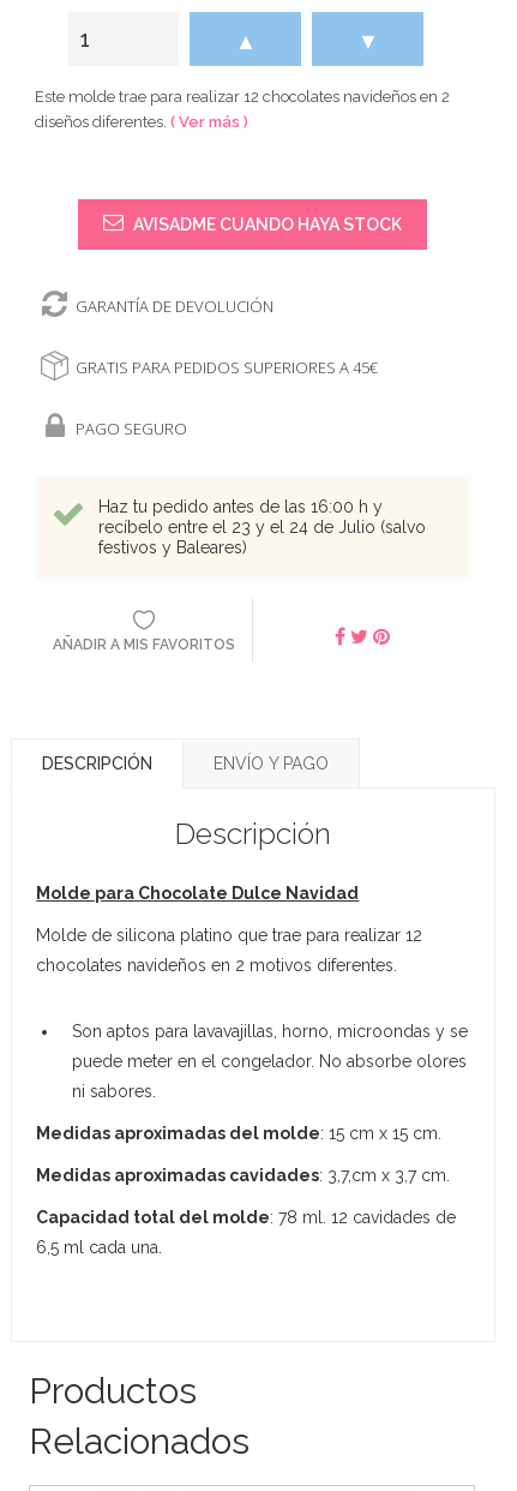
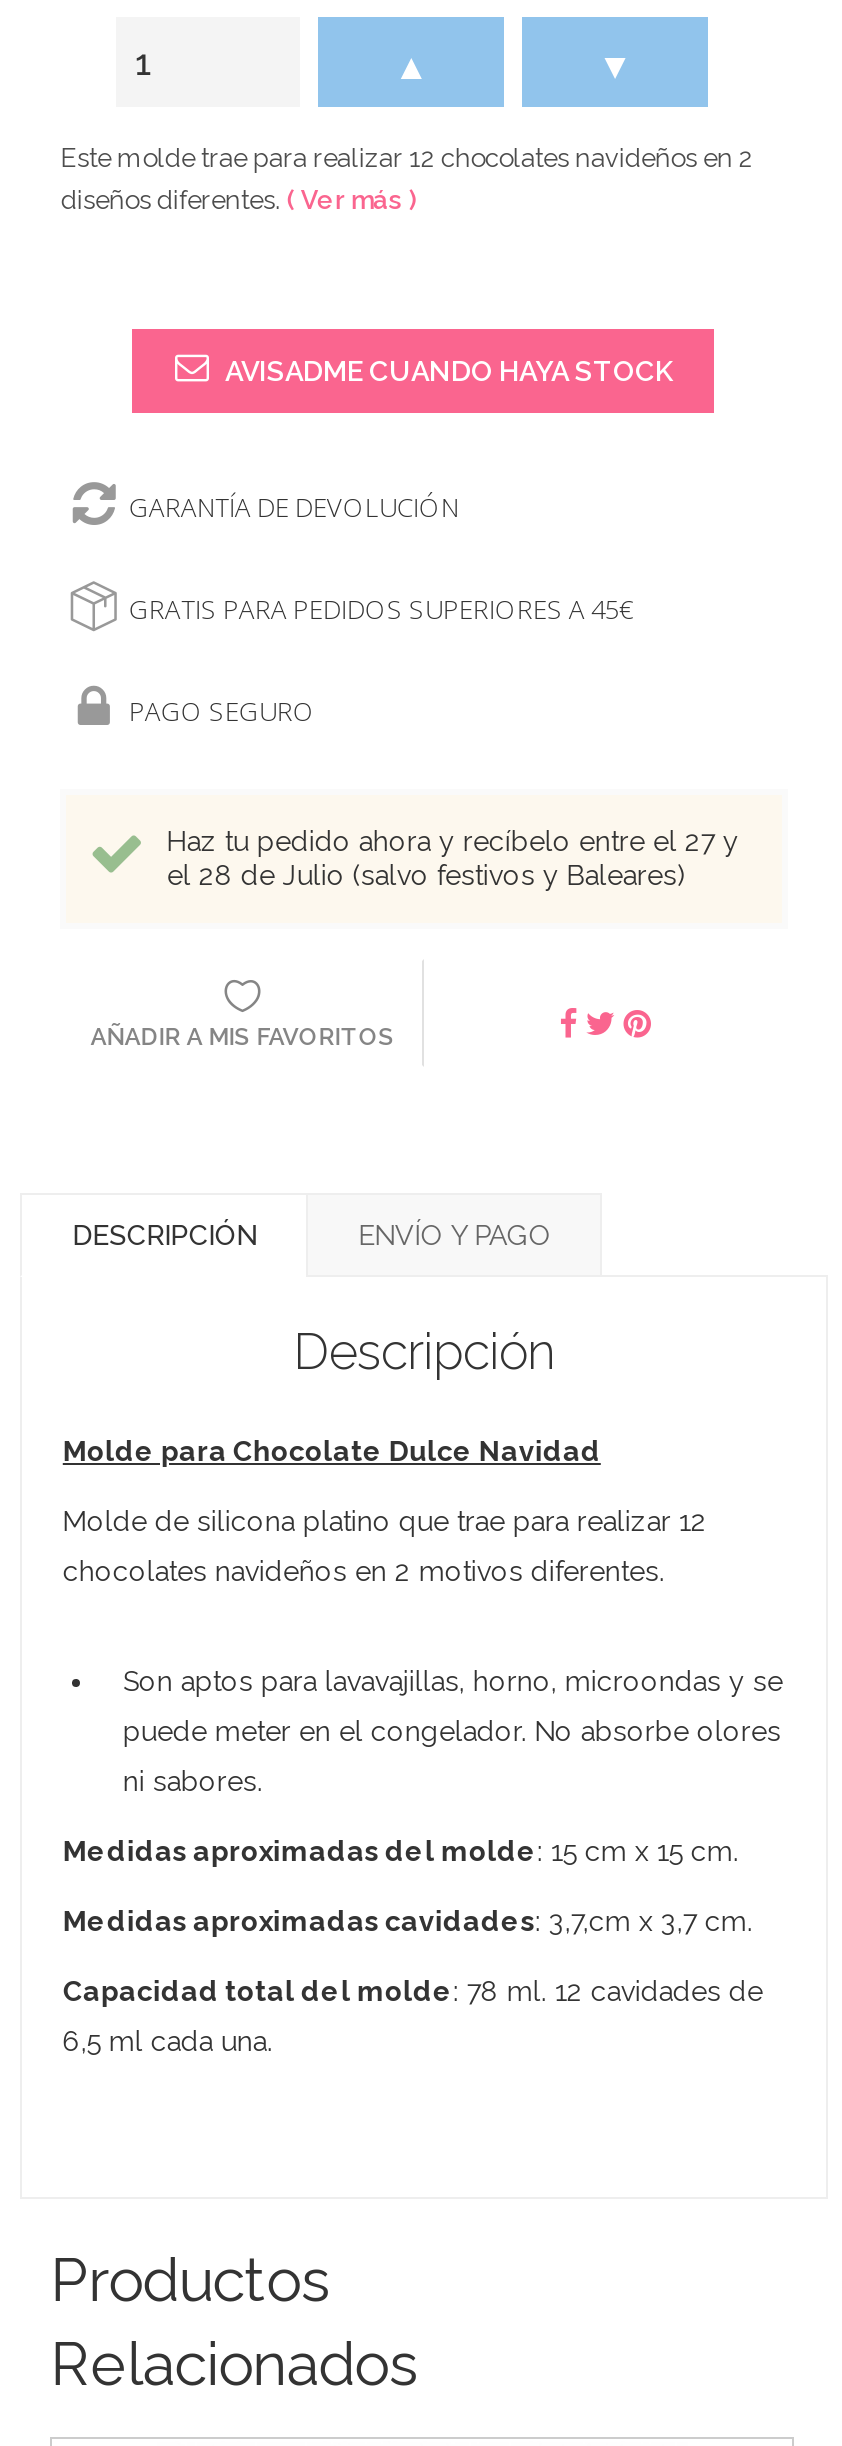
- Haz tu pedido antes de las 16:00 h y
- recíbelo entre el 23 y el 24 de Julio (salvo
- festivos y Baleares)
+ Haz tu pedido ahora y recíbelo entre el 27 y
+ el 28 de Julio (salvo festivos y Baleares)
